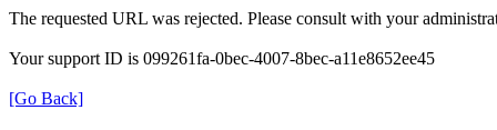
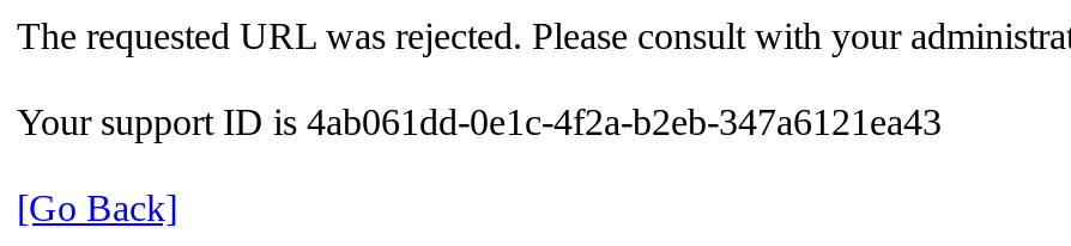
- Your support ID is 099261fa-0bec-4007-8bec-a11e8652ee45
+ Your support ID is 4ab061dd-0e1c-4f2a-b2eb-347a6121ea43
